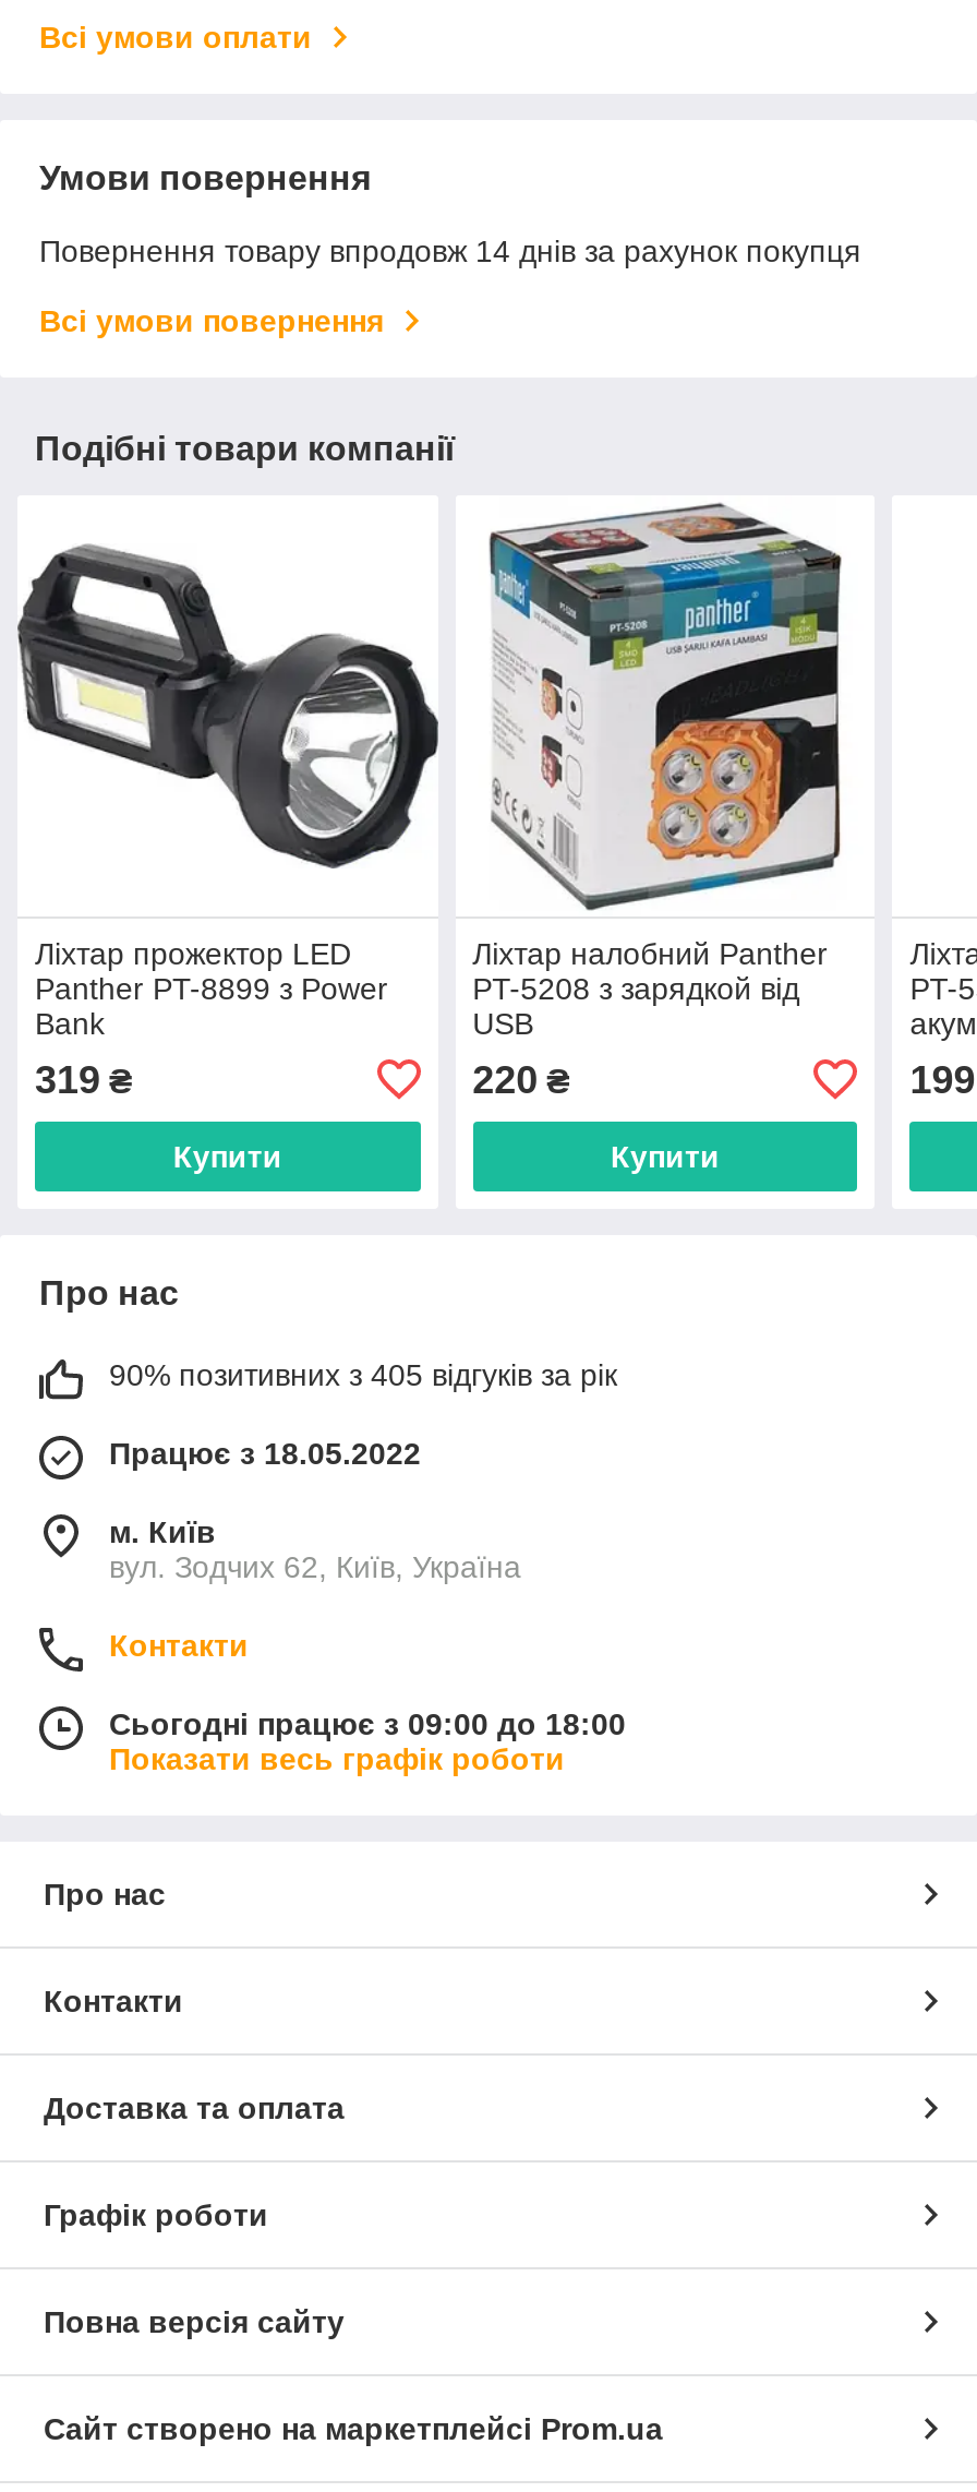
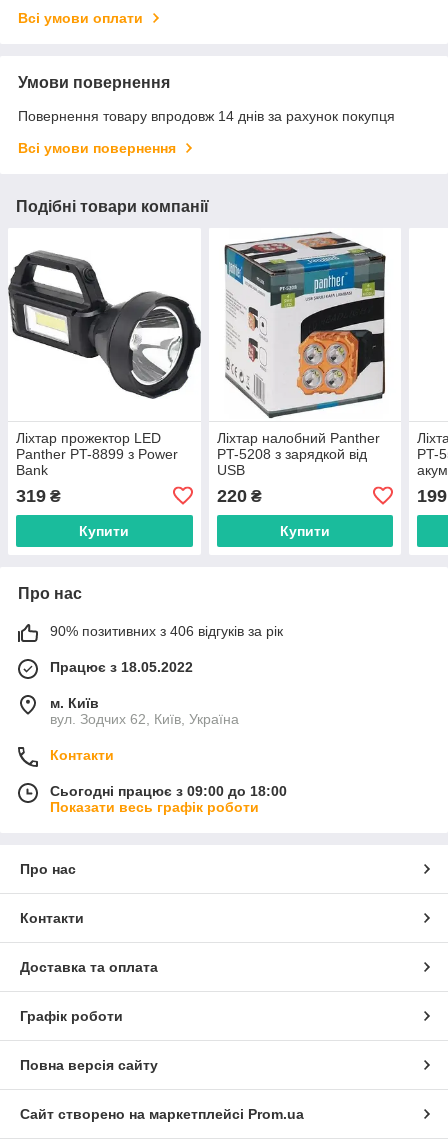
- 90% позитивних з 405 відгуків за рік
+ 90% позитивних з 406 відгуків за рік
